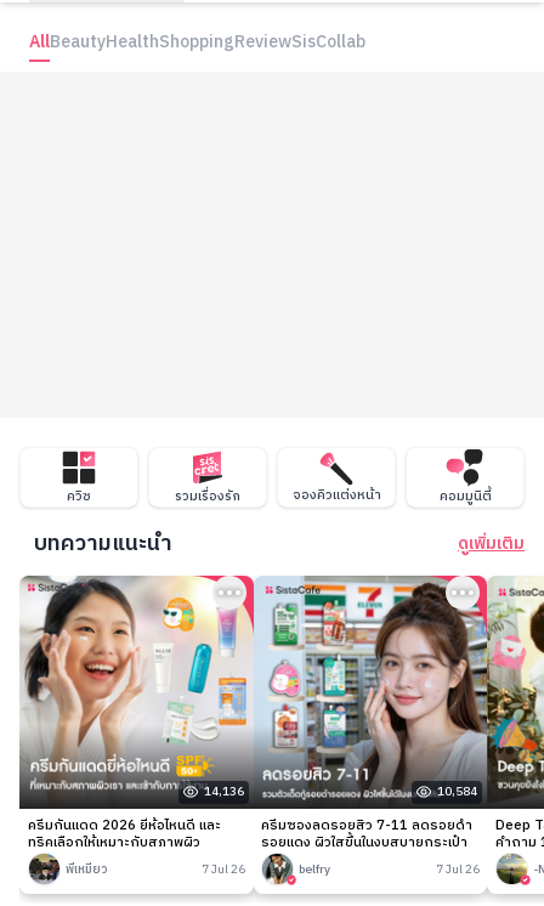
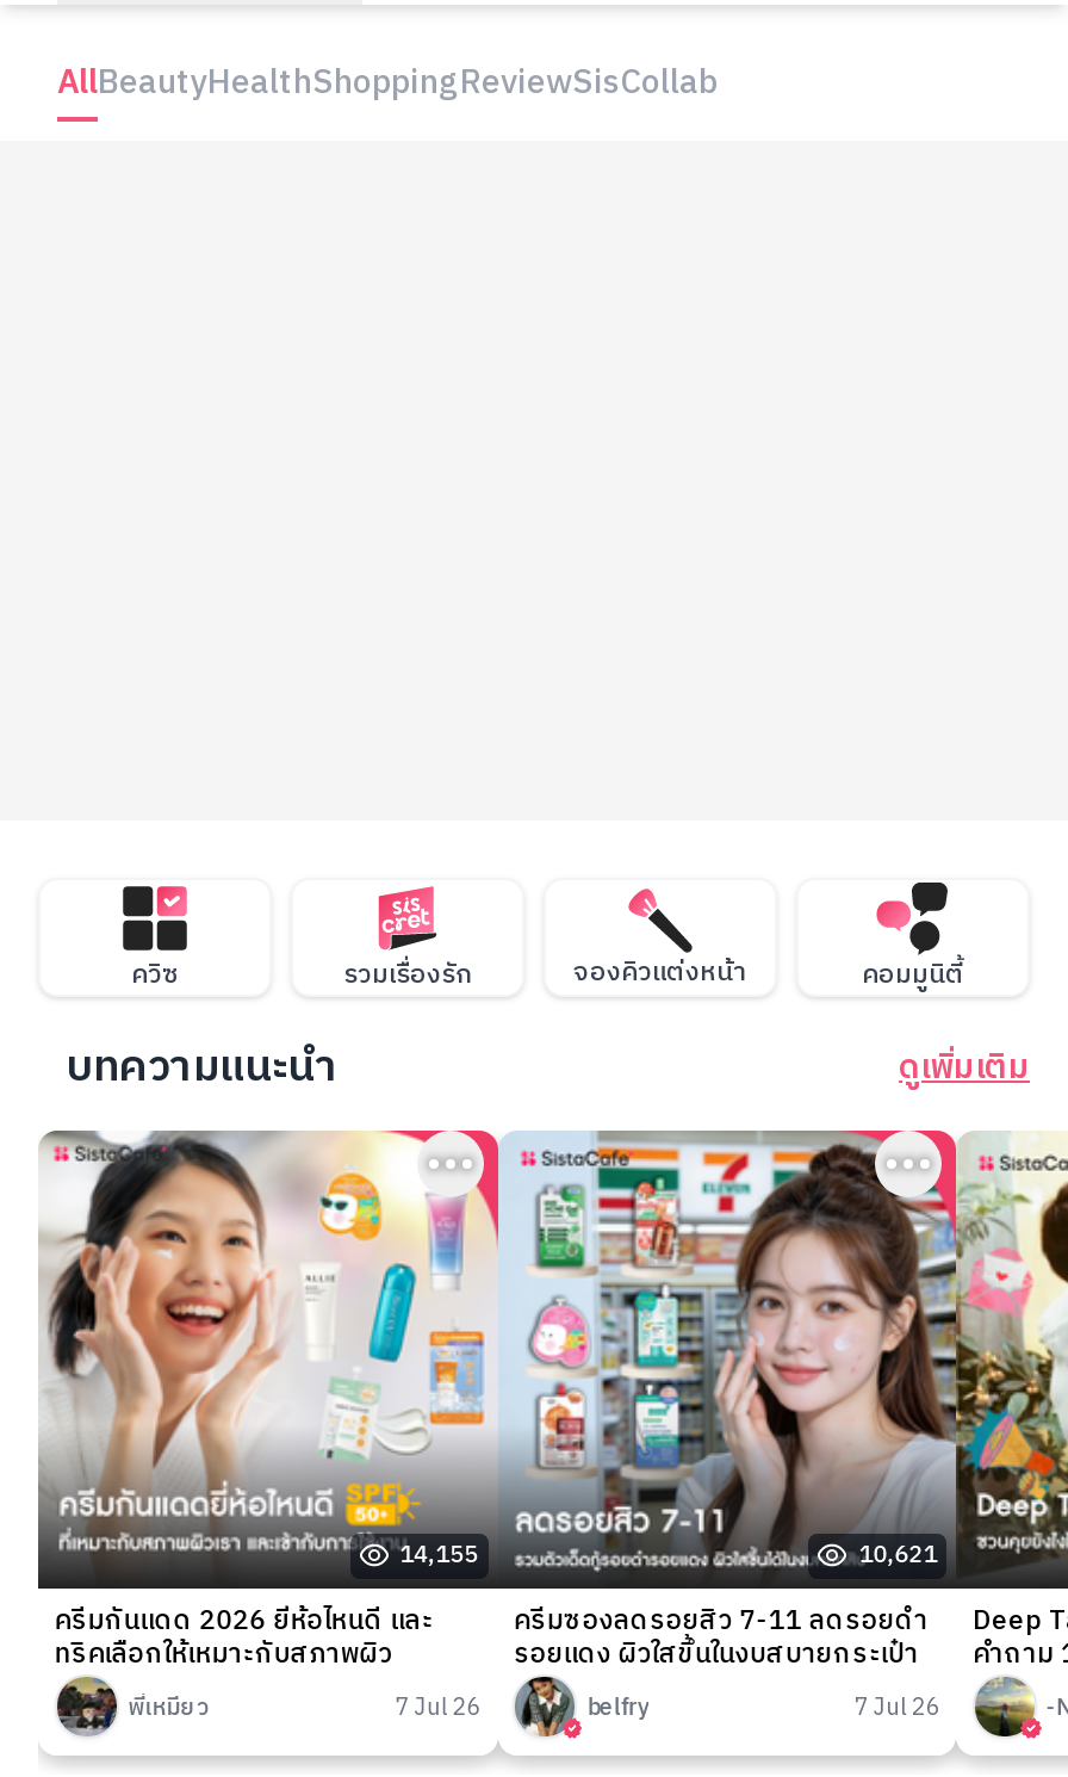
- 14,136
+ 14,155

- 10,584
+ 10,621
